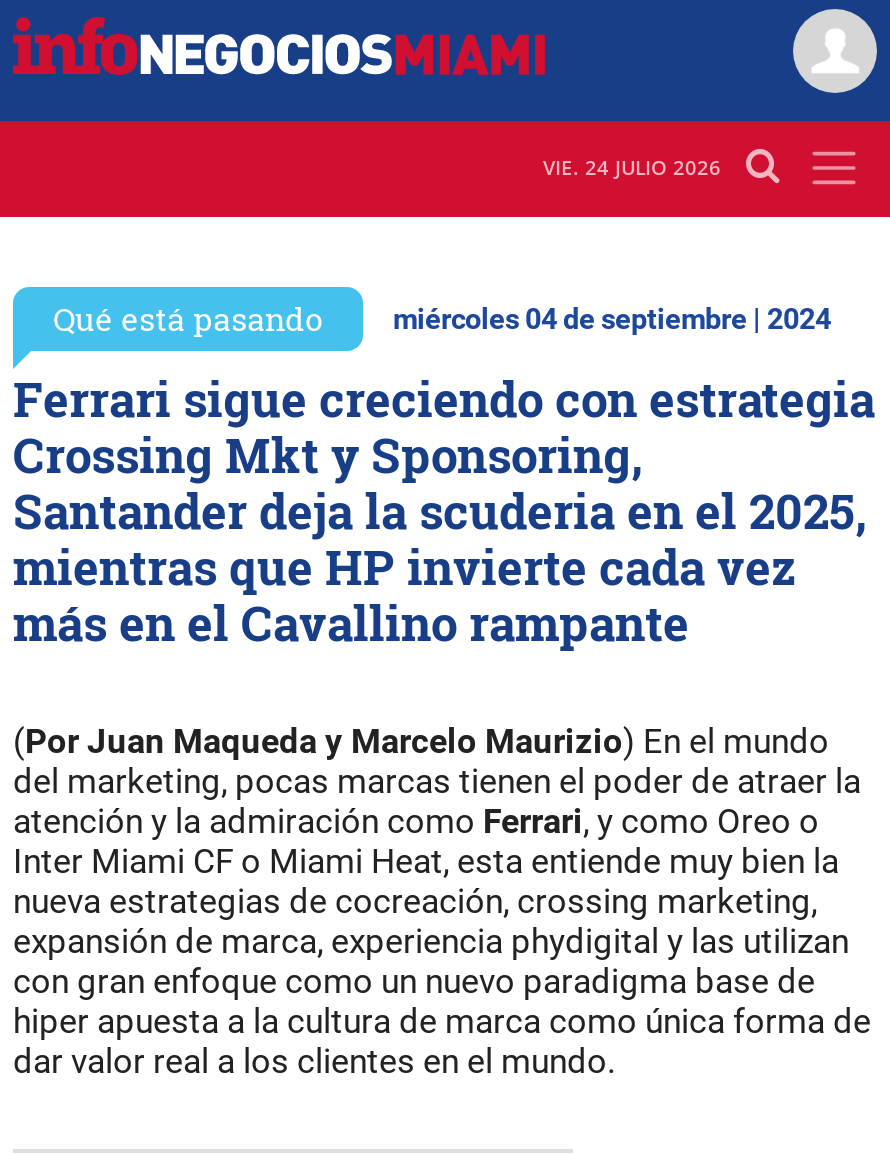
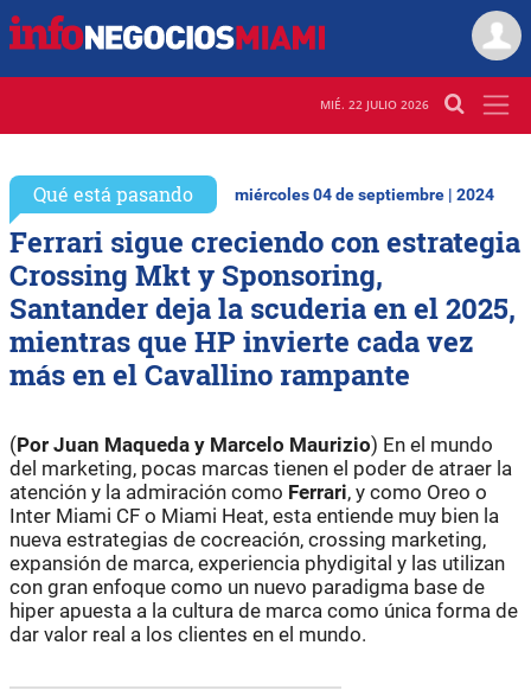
- VIE. 24 JULIO 2026
+ MIÉ. 22 JULIO 2026
